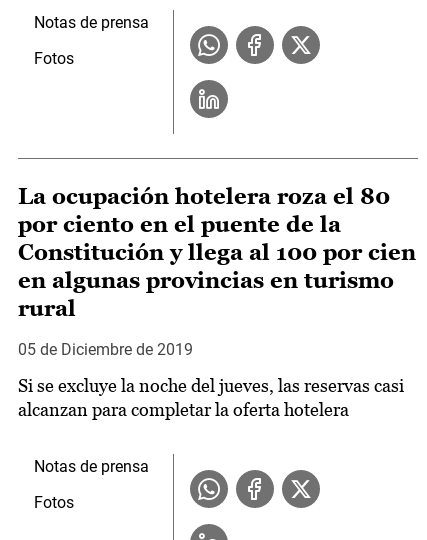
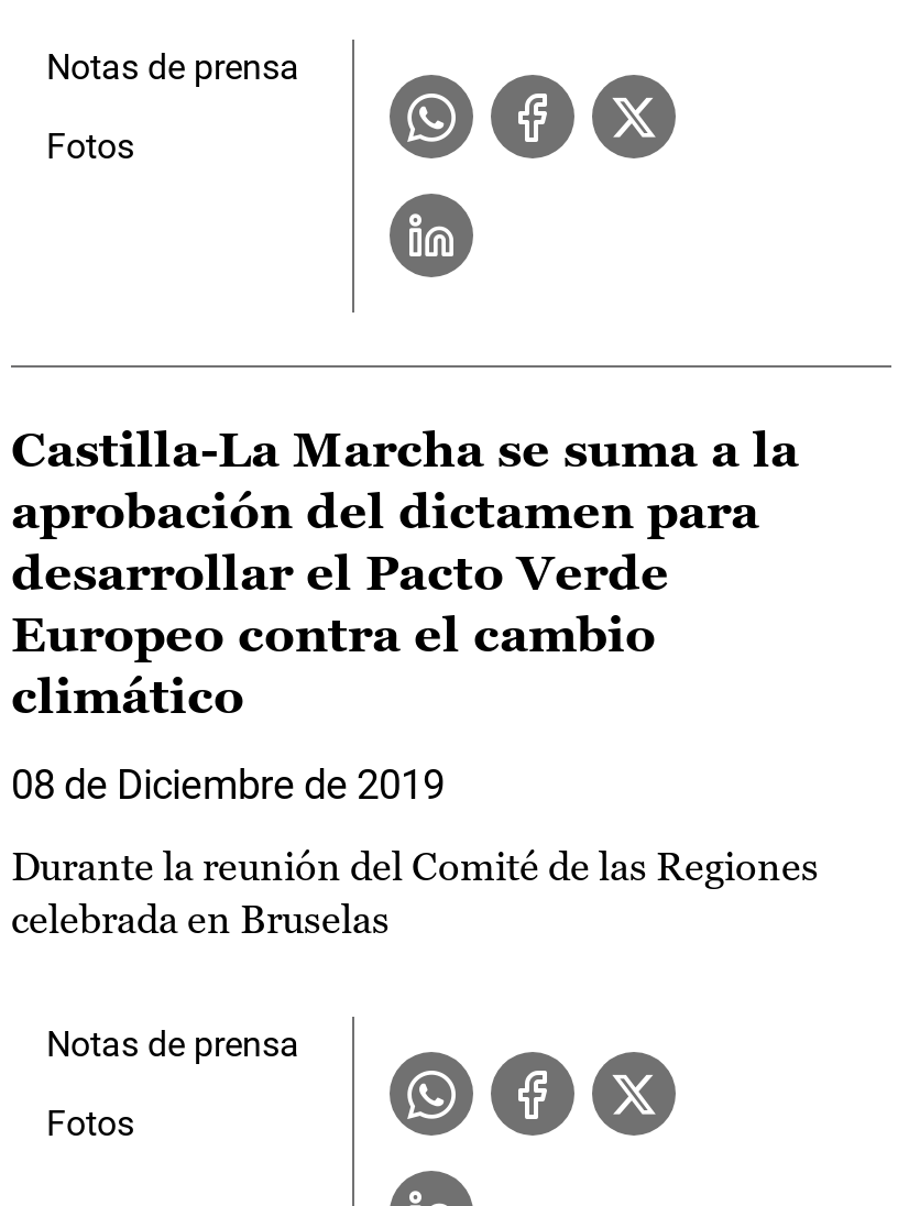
- La ocupación hotelera roza el 80
- por ciento en el puente de la
- Constitución y llega al 100 por cien
- en algunas provincias en turismo
- rural
+ Castilla-La Marcha se suma a la
+ aprobación del dictamen para
+ desarrollar el Pacto Verde
+ Europeo contra el cambio
+ climático

- 05 de Diciembre de 2019
+ 08 de Diciembre de 2019

- Si se excluye la noche del jueves, las reservas casi
- alcanzan para completar la oferta hotelera
+ Durante la reunión del Comité de las Regiones
+ celebrada en Bruselas
